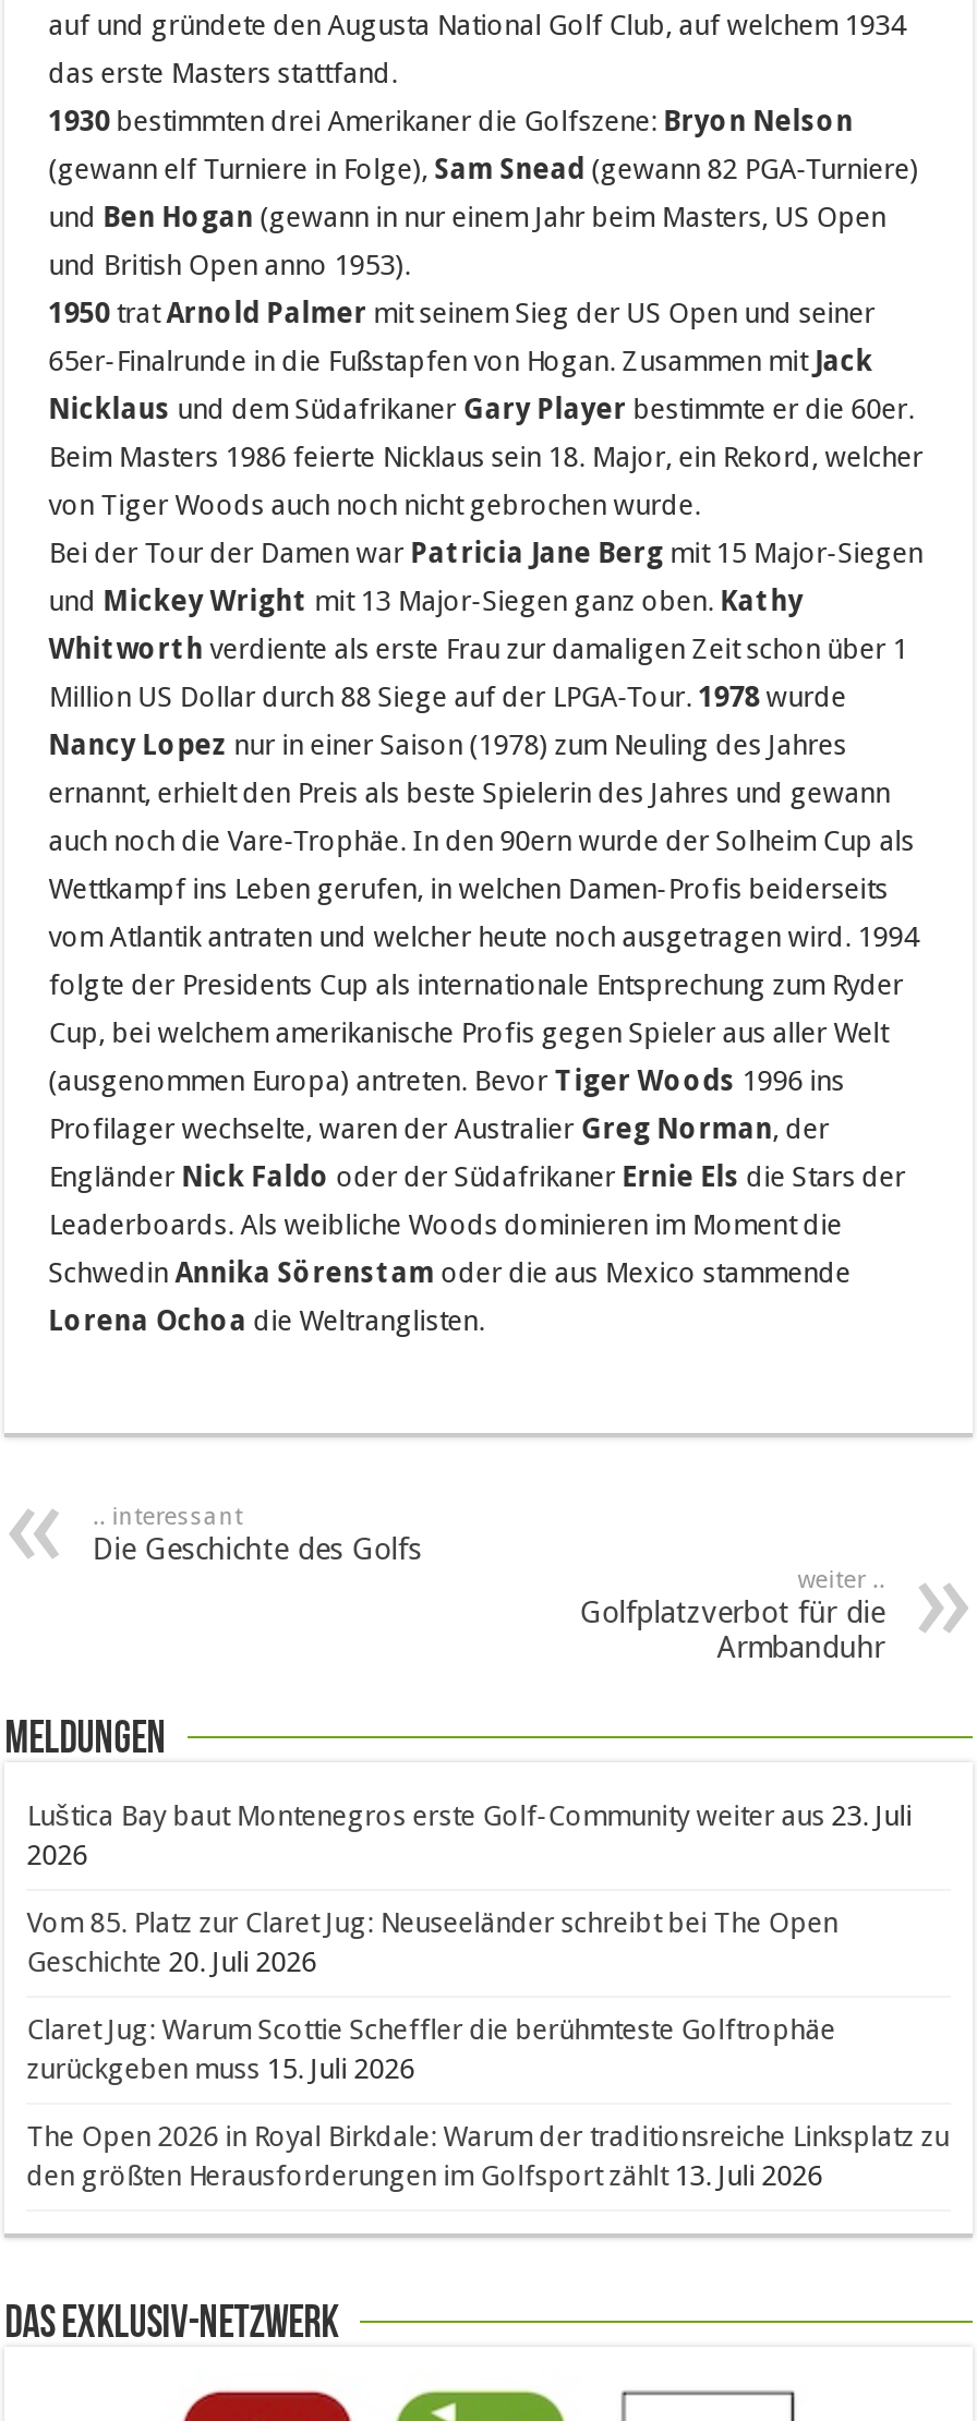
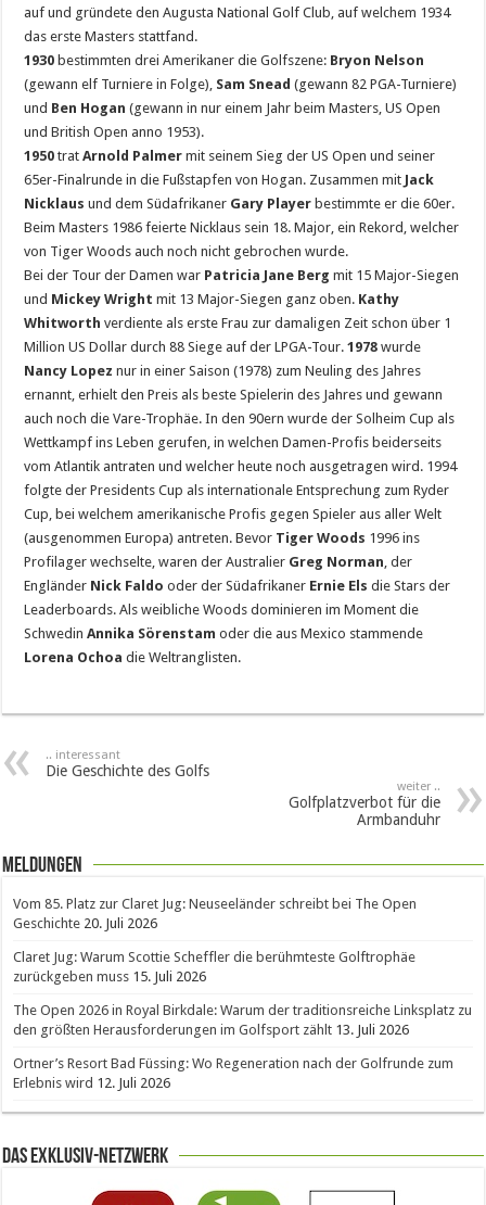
- Luštica Bay baut Montenegros erste Golf-Community weiter aus 23. Juli
- 2026

moved up: Vom 85. Platz zur Claret Jug: Neuseeländer schreibt bei The Open | Geschichte 20. Juli 2026 | Claret Jug: Warum Scottie Scheffler die berühmteste Golftrophäe | zurückgeben muss 15. Juli 2026 | The Open 2026 in Royal Birkdale: Warum der traditionsreiche Linksplatz zu | den größten Herausforderungen im Golfsport zählt 13. Juli 2026

+ Ortner’s Resort Bad Füssing: Wo Regeneration nach der Golfrunde zum
+ Erlebnis wird 12. Juli 2026
